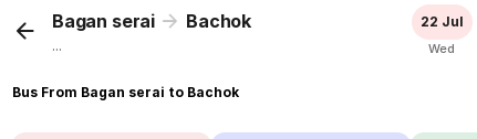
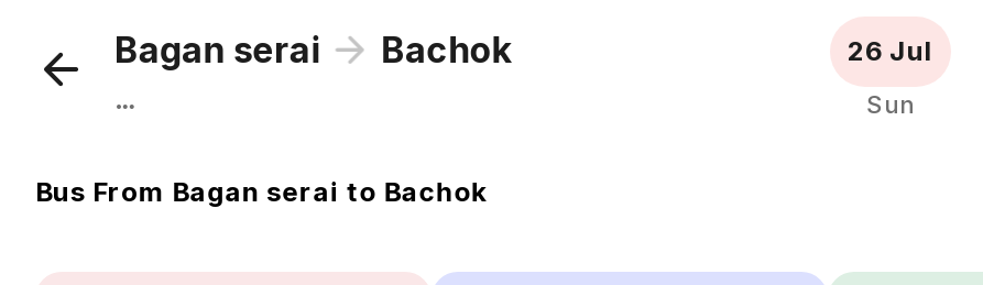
- 22 Jul
+ 26 Jul

- Wed
+ Sun
